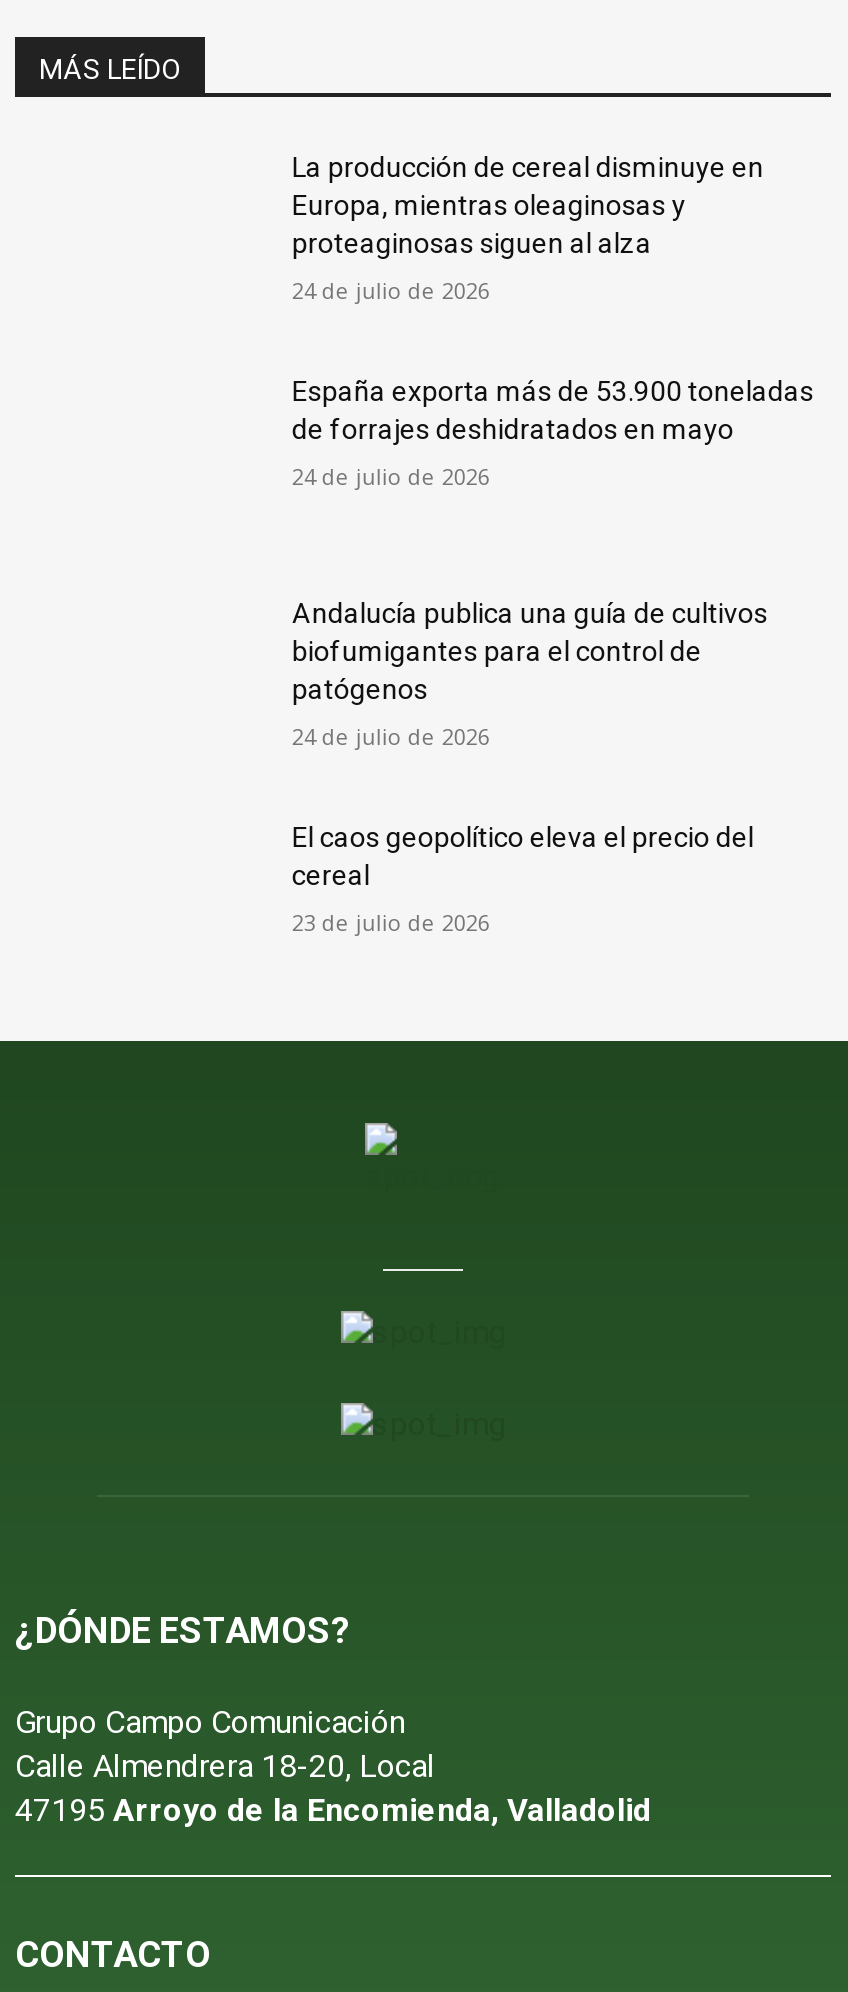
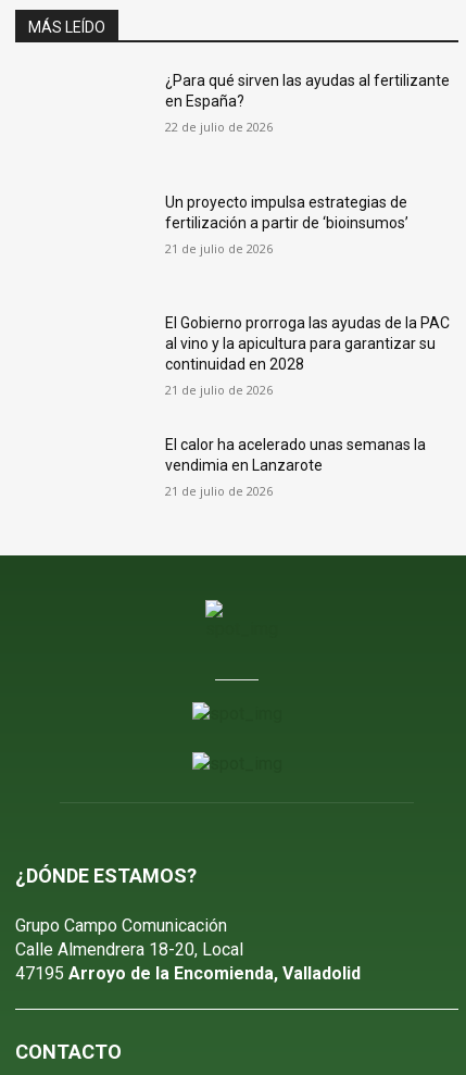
- La producción de cereal disminuye en
- Europa, mientras oleaginosas y
- proteaginosas siguen al alza
+ ¿Para qué sirven las ayudas al fertilizante
+ en España?

- 24 de julio de 2026
+ 22 de julio de 2026

- España exporta más de 53.900 toneladas
- de forrajes deshidratados en mayo
+ Un proyecto impulsa estrategias de
+ fertilización a partir de ‘bioinsumos’

- 24 de julio de 2026
+ 21 de julio de 2026

- Andalucía publica una guía de cultivos
- biofumigantes para el control de
- patógenos
+ El Gobierno prorroga las ayudas de la PAC
+ al vino y la apicultura para garantizar su
+ continuidad en 2028

- 24 de julio de 2026
+ 21 de julio de 2026

- El caos geopolítico eleva el precio del
- cereal
+ El calor ha acelerado unas semanas la
+ vendimia en Lanzarote

- 23 de julio de 2026
+ 21 de julio de 2026
